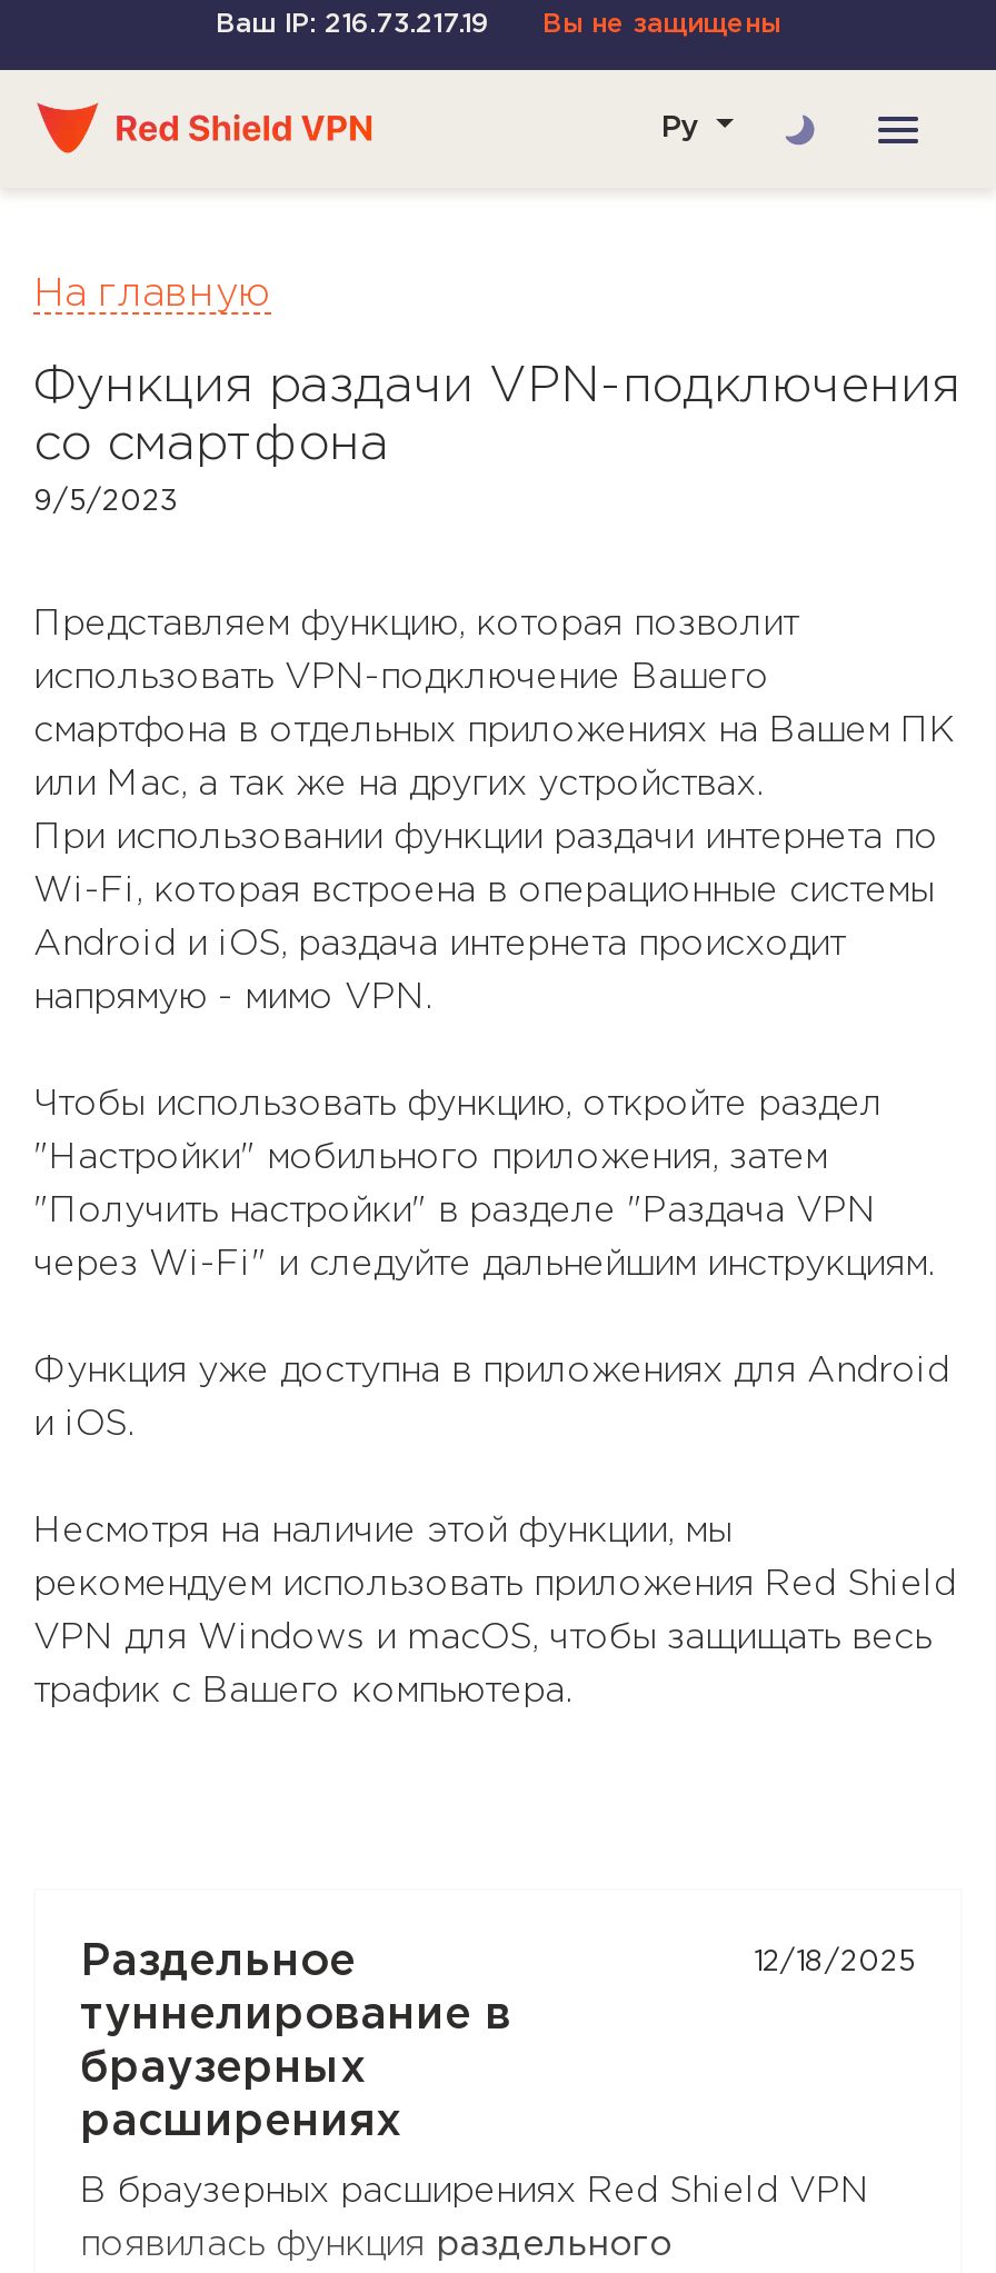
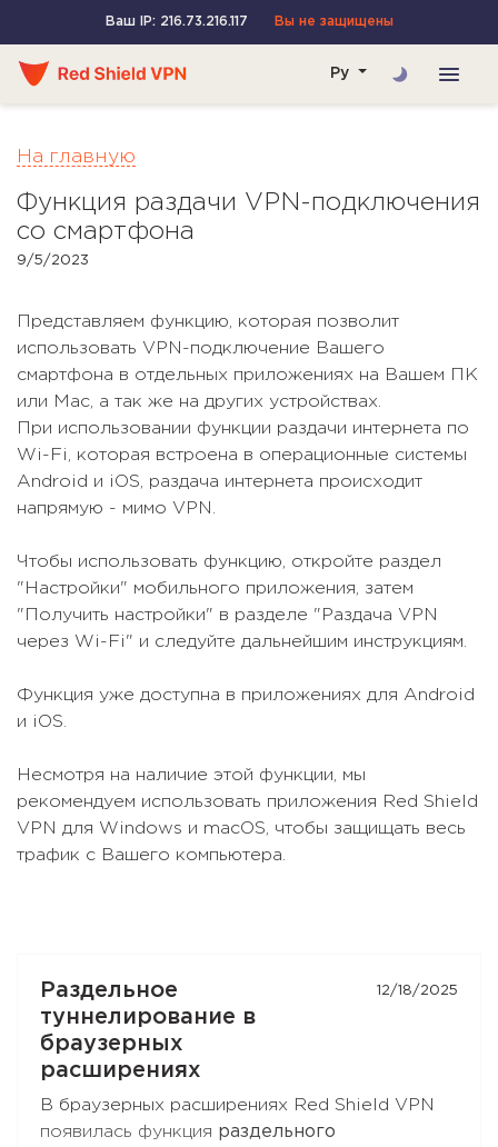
- Ваш IP: 216.73.217.19
+ Ваш IP: 216.73.216.117
